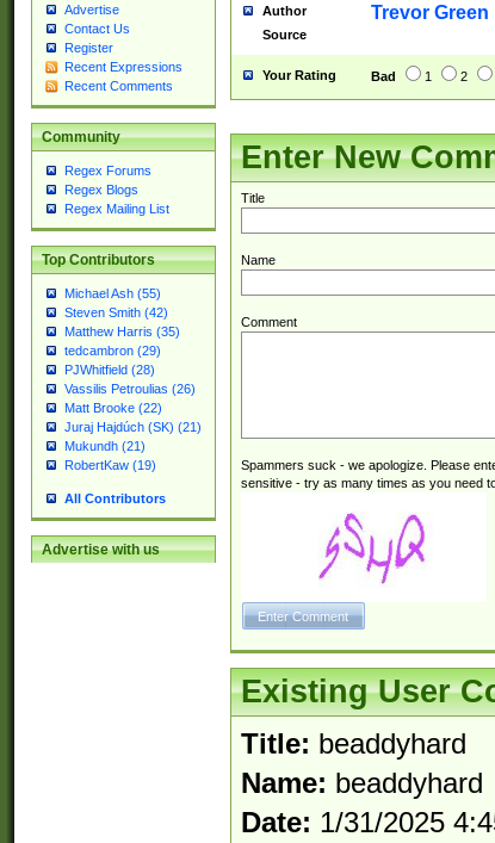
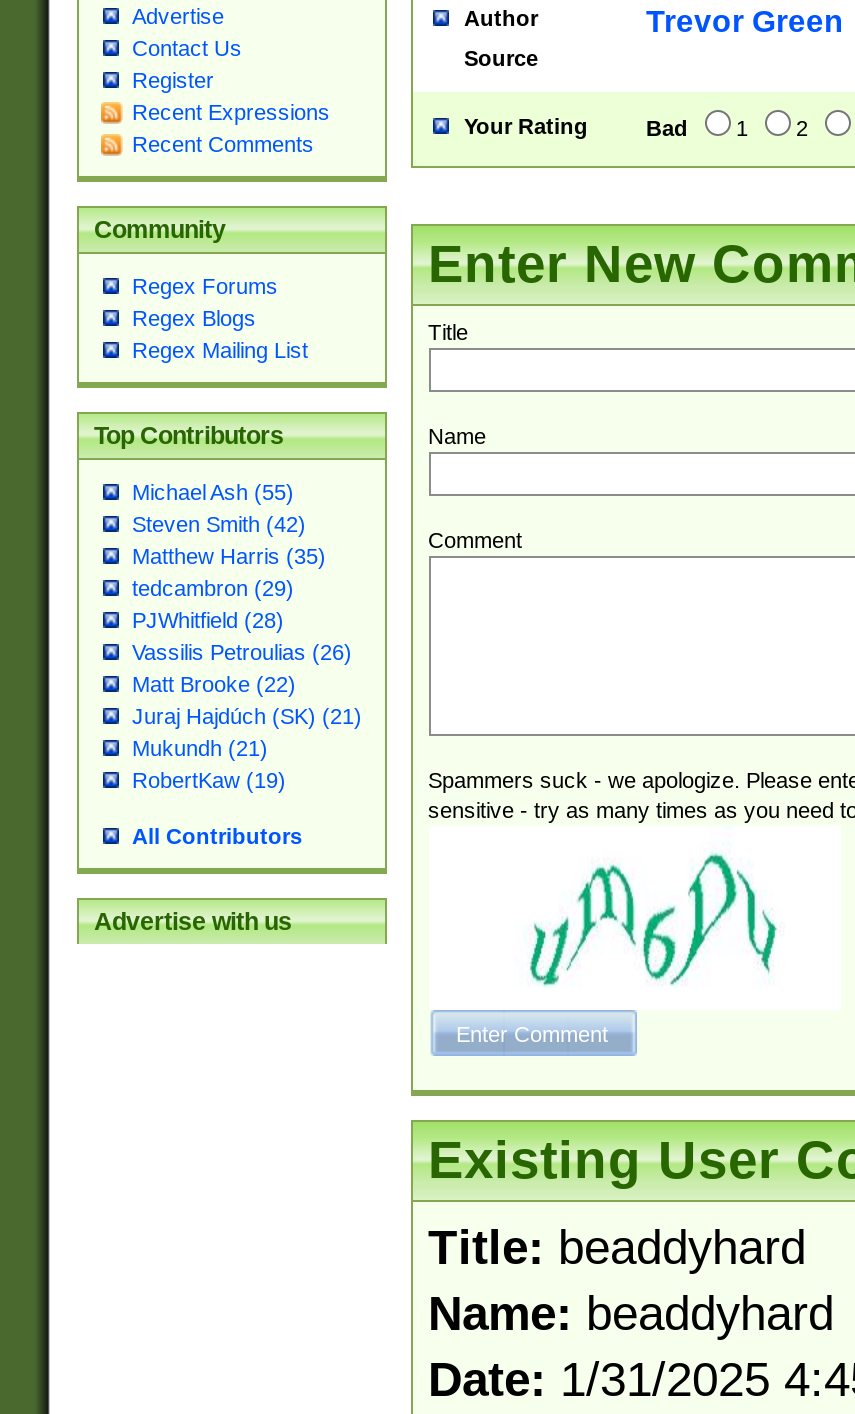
- [image]
+ [image]
